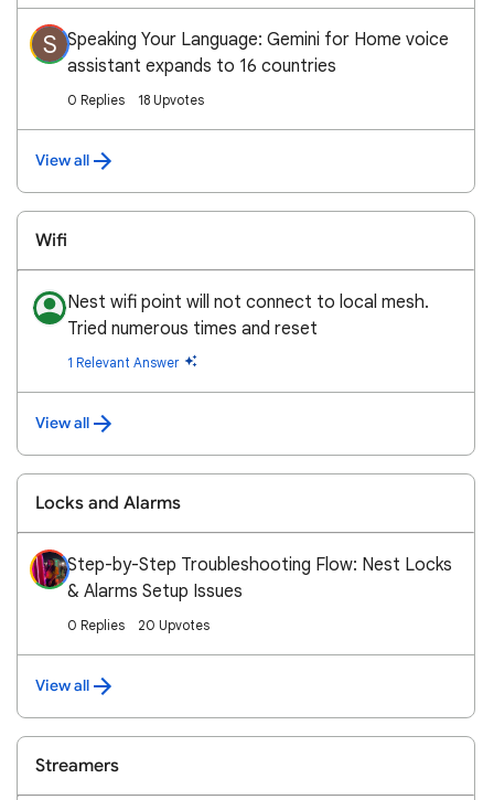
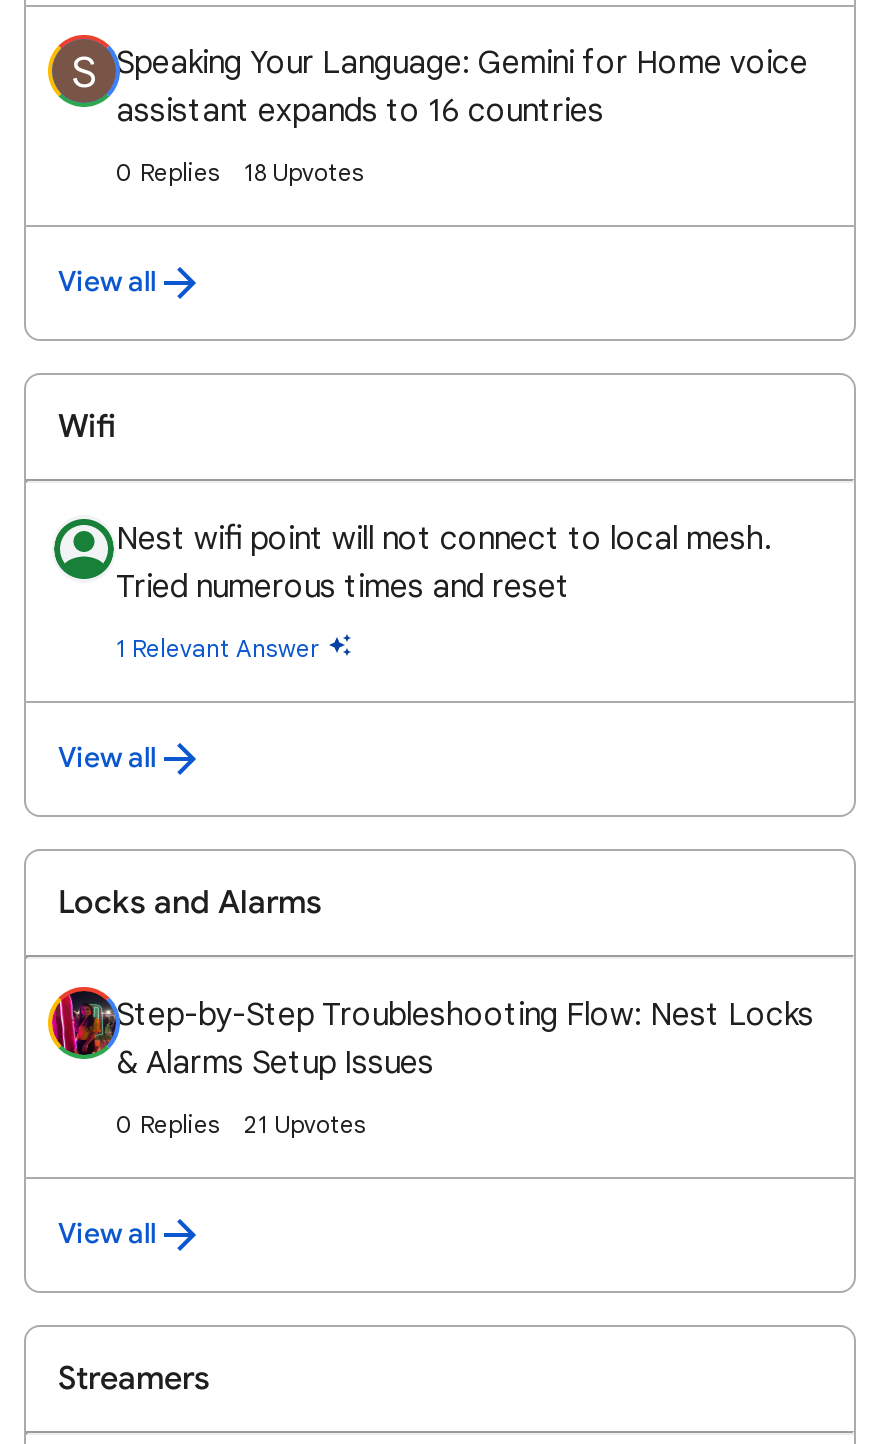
- 20 Upvotes
+ 21 Upvotes
